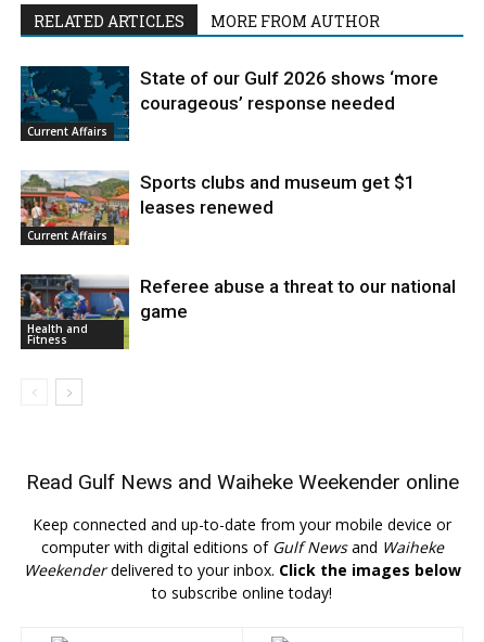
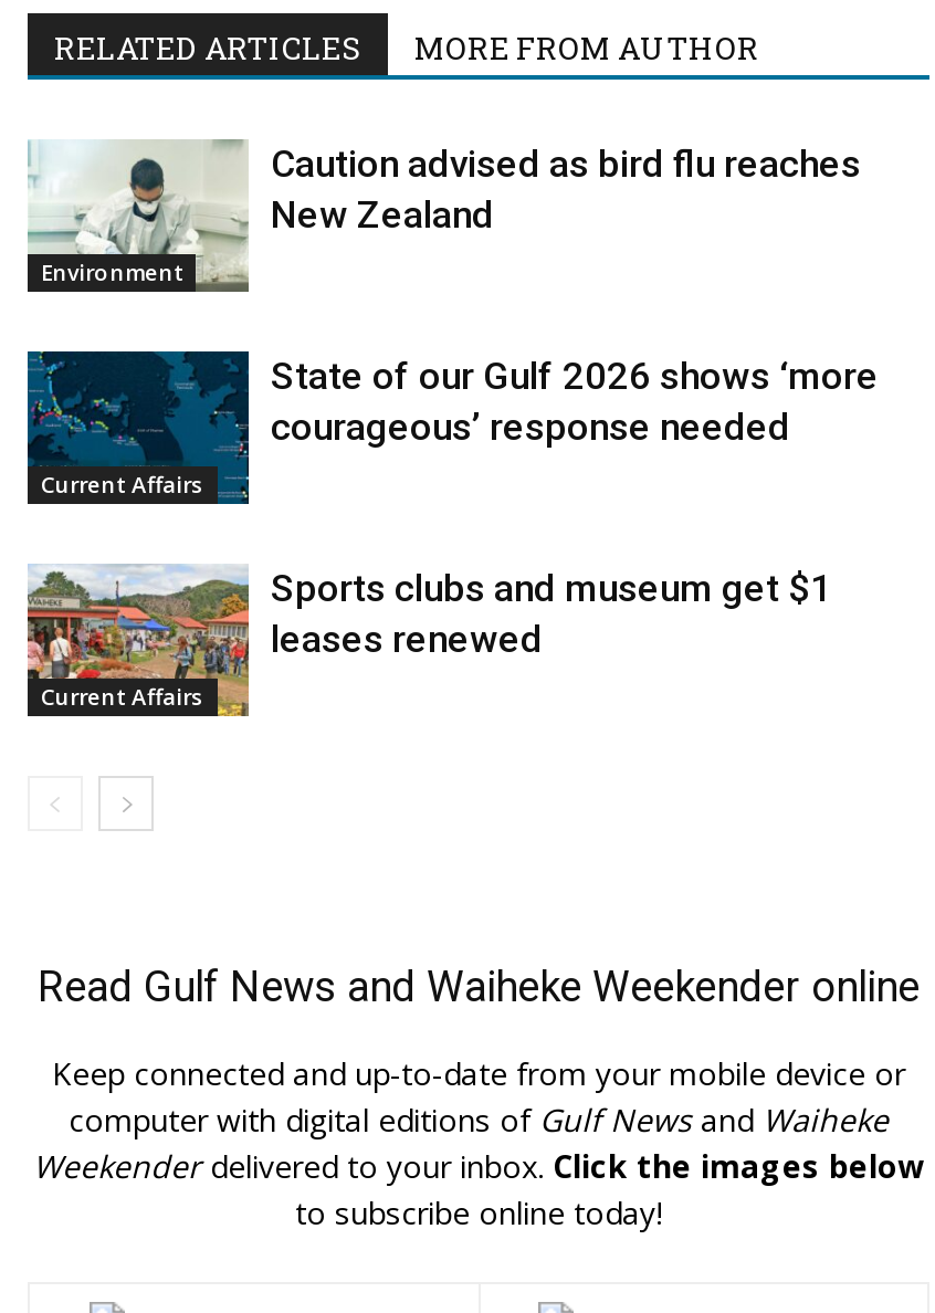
+ [image]
+ Environment

+ Caution advised as bird flu reaches
+ New Zealand

moved down: [image] | Current Affairs | State of our Gulf 2026 shows ‘more | courageous’ response needed | Current Affairs | Sports clubs and museum get $1 | leases renewed

- [image]
- Health and
- Fitness

- Referee abuse a threat to our national
- game
